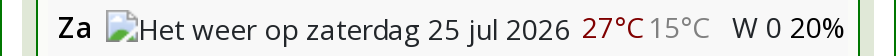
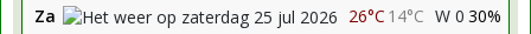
- 27°C 15°C W 0 20%
+ 26°C 14°C W 0 30%
